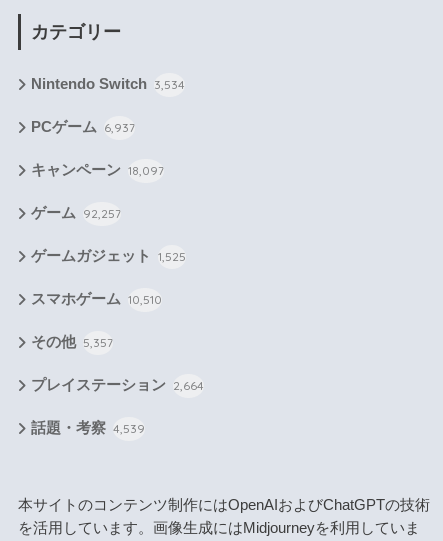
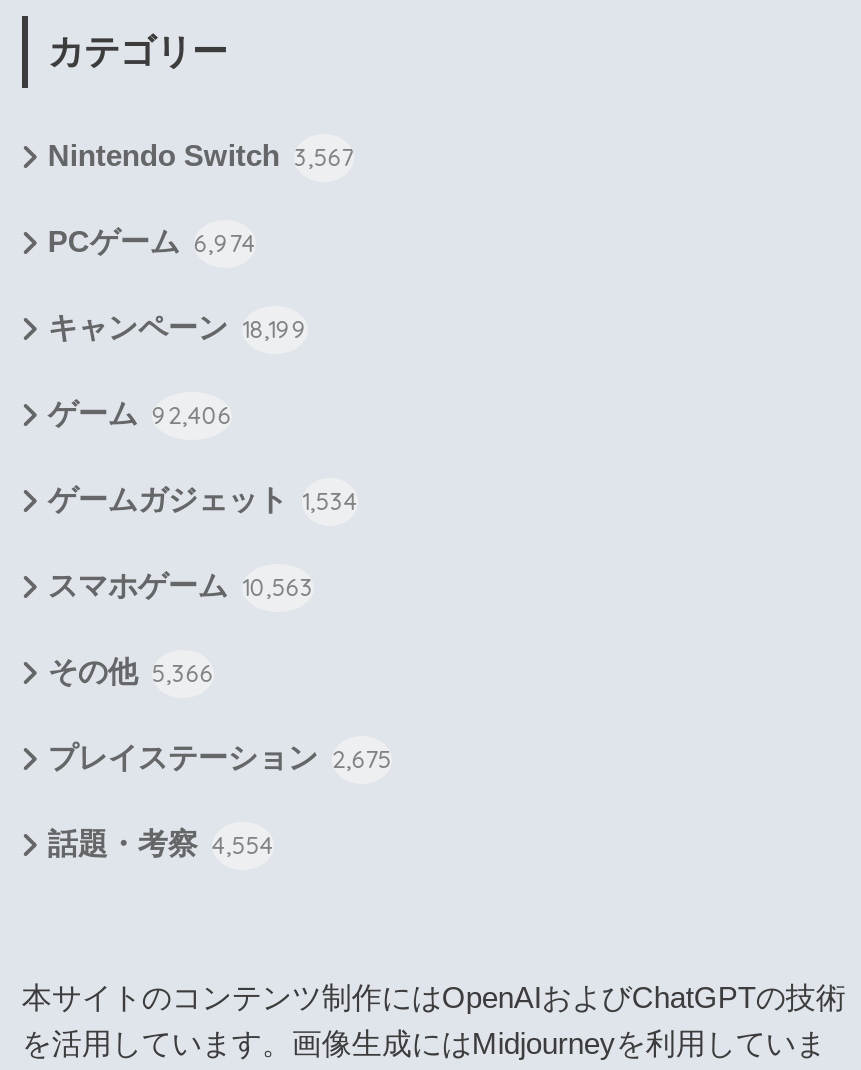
- Nintendo Switch 3,534
+ Nintendo Switch 3,567

- PCゲーム 6,937
+ PCゲーム 6,974

- キャンペーン 18,097
+ キャンペーン 18,199

- ゲーム 92,257
+ ゲーム 92,406

- ゲームガジェット 1,525
+ ゲームガジェット 1,534

- スマホゲーム 10,510
+ スマホゲーム 10,563

- その他 5,357
+ その他 5,366

- プレイステーション 2,664
+ プレイステーション 2,675

- 話題・考察 4,539
+ 話題・考察 4,554
